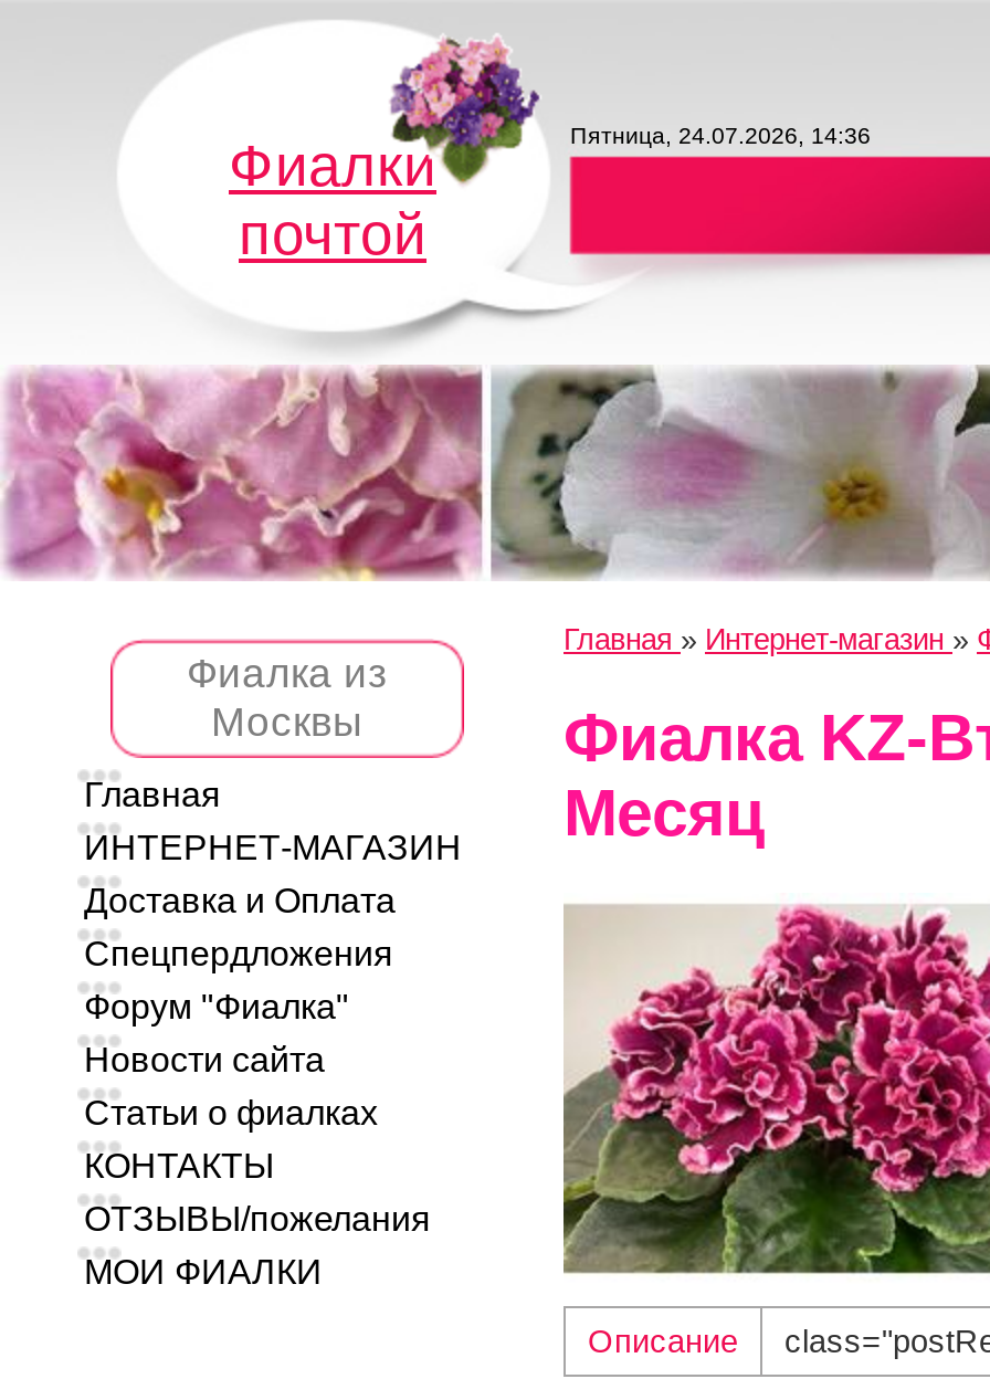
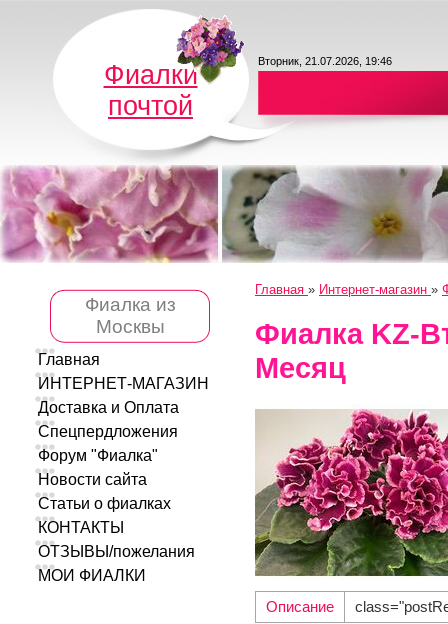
- Пятница, 24.07.2026, 14:36
+ Вторник, 21.07.2026, 19:46
